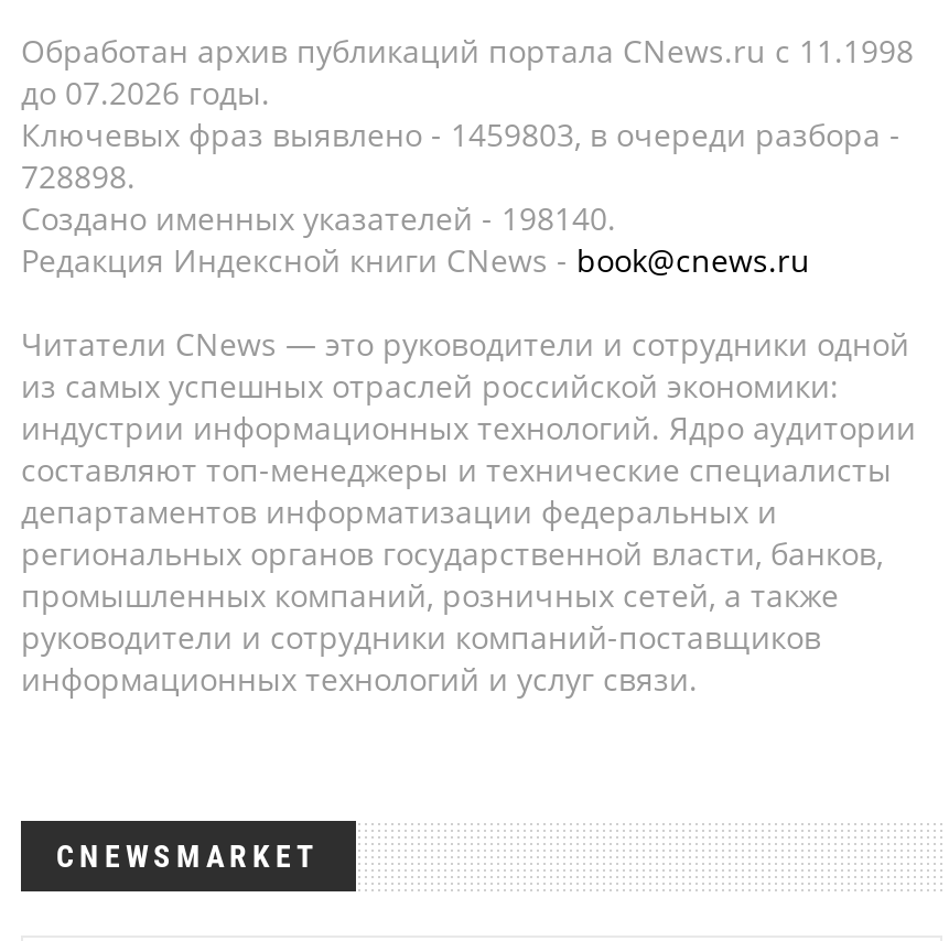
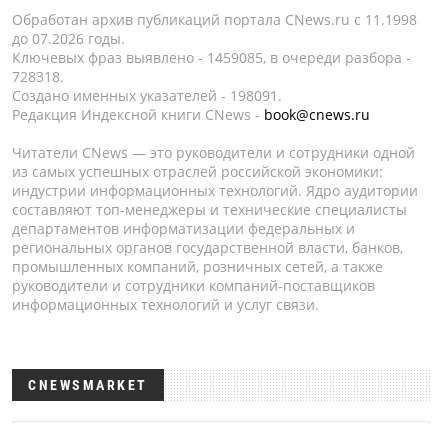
- Ключевых фраз выявлено - 1459803, в очереди разбора -
+ Ключевых фраз выявлено - 1459085, в очереди разбора -

- 728898.
+ 728318.

- Создано именных указателей - 198140.
+ Создано именных указателей - 198091.
